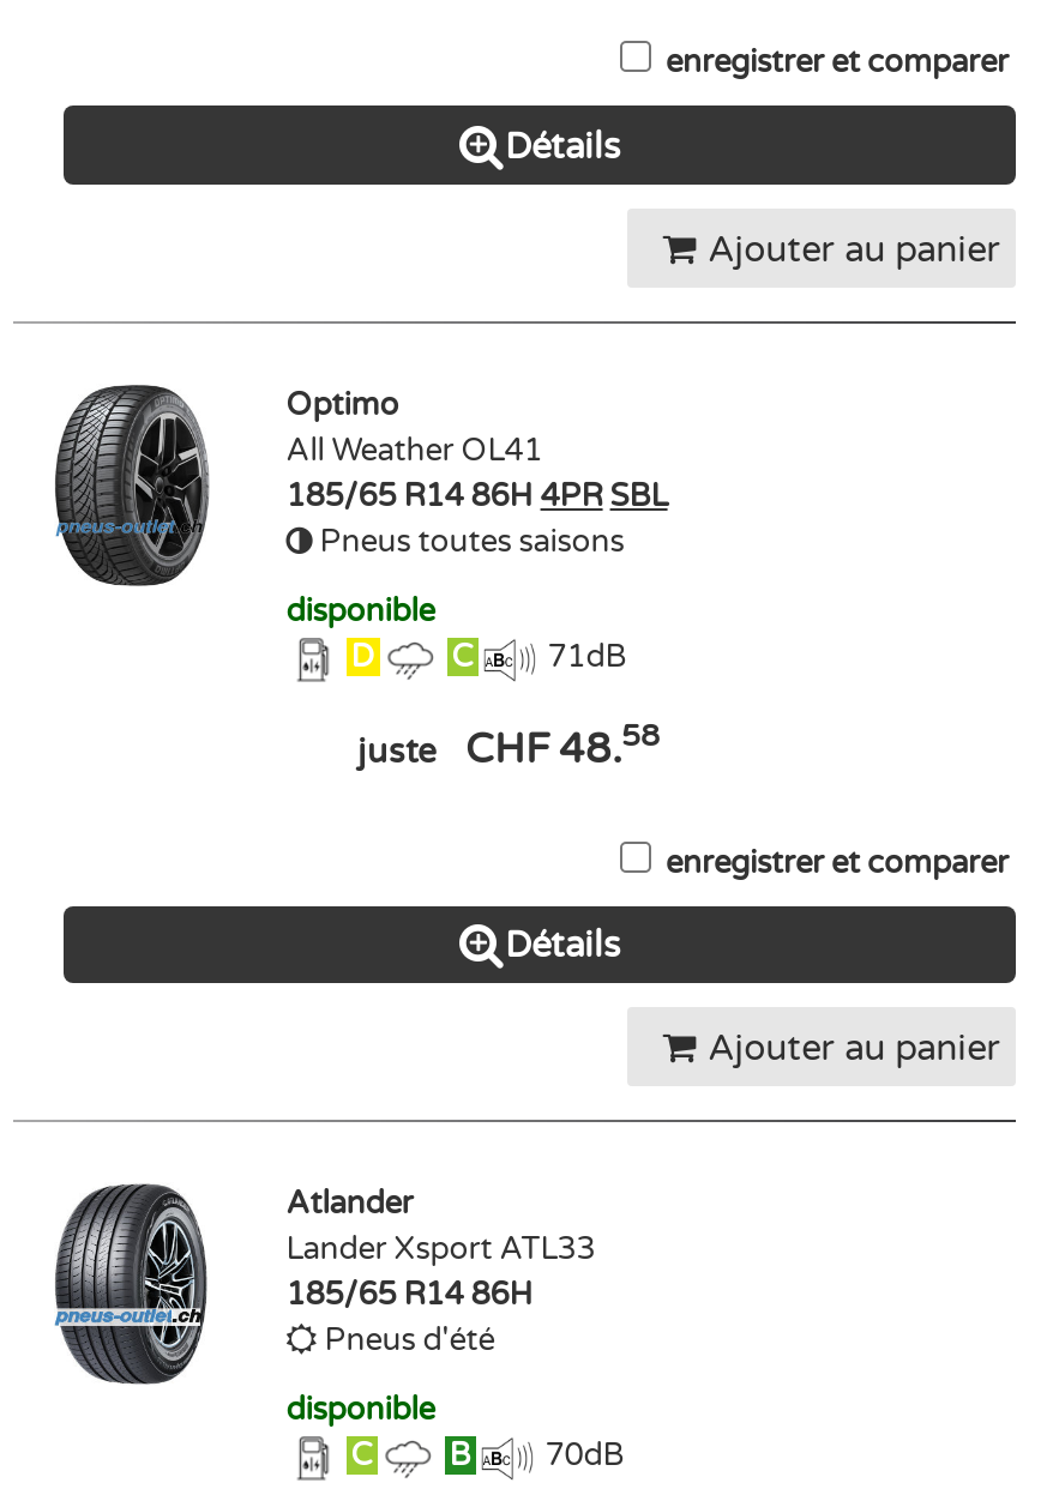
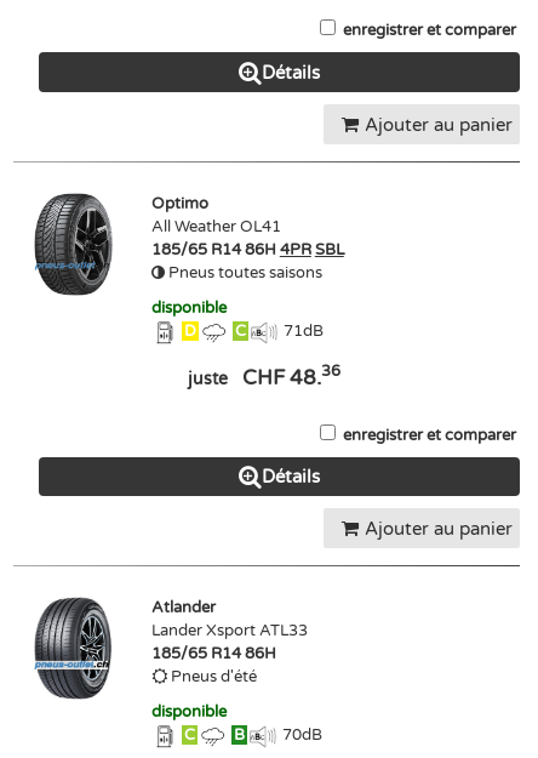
- juste CHF 48.58
+ juste CHF 48.36
